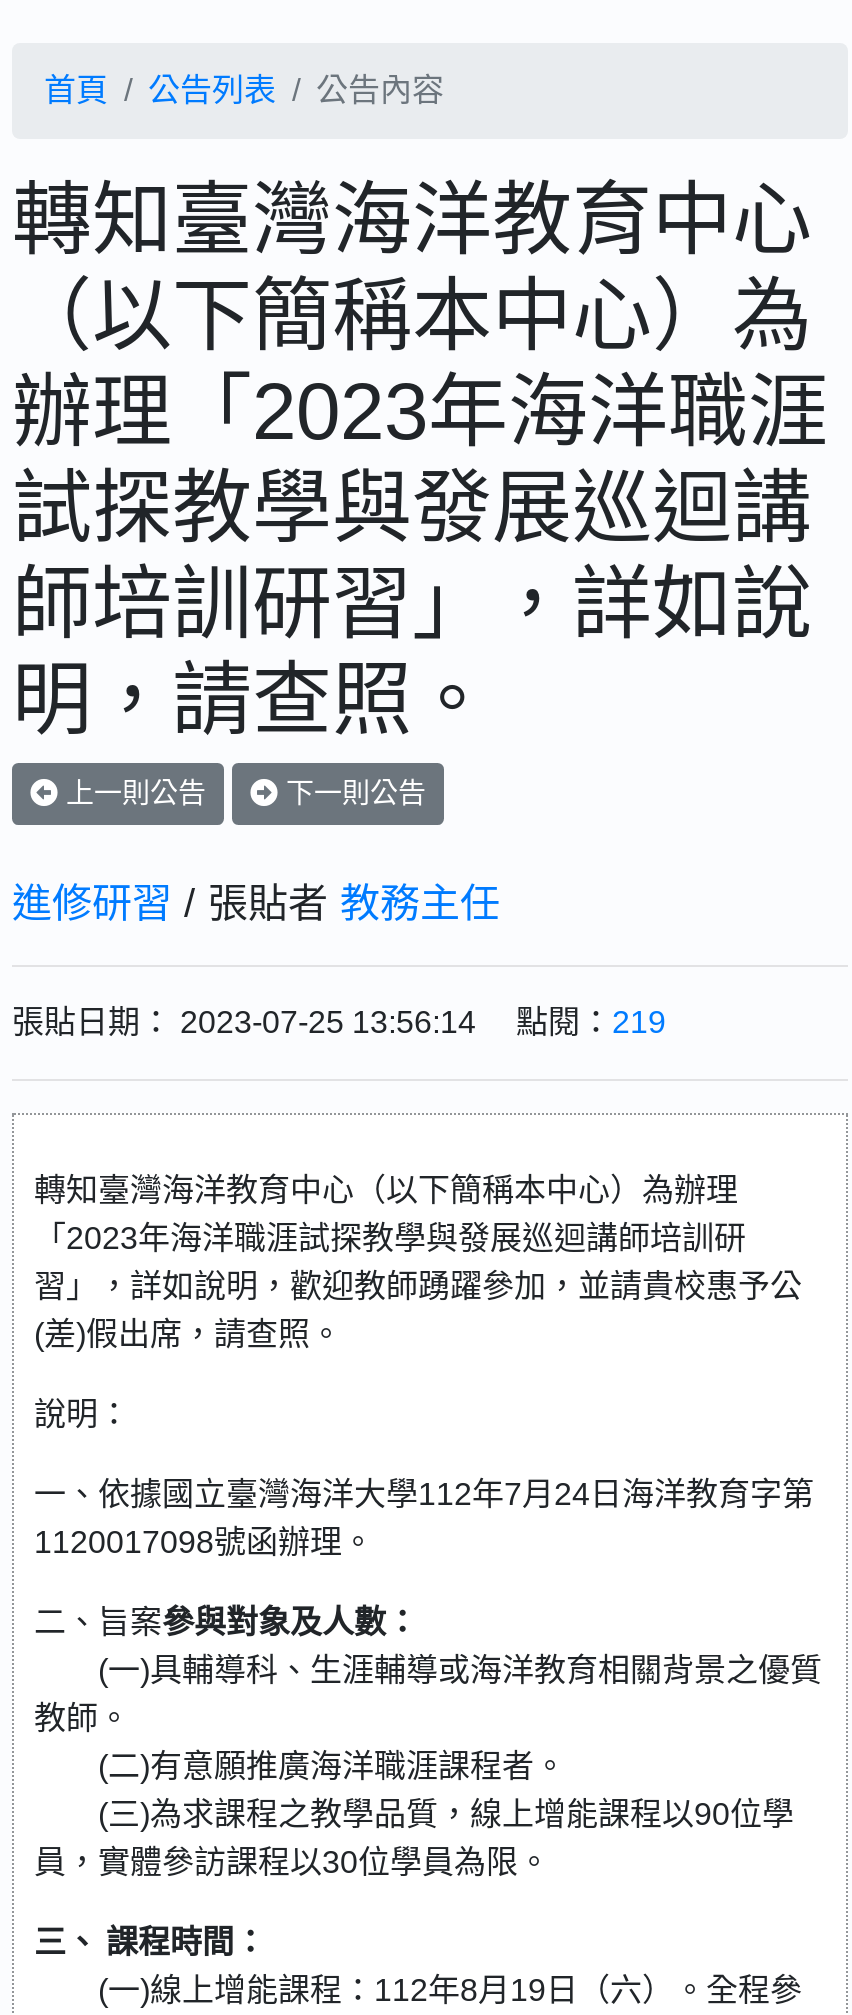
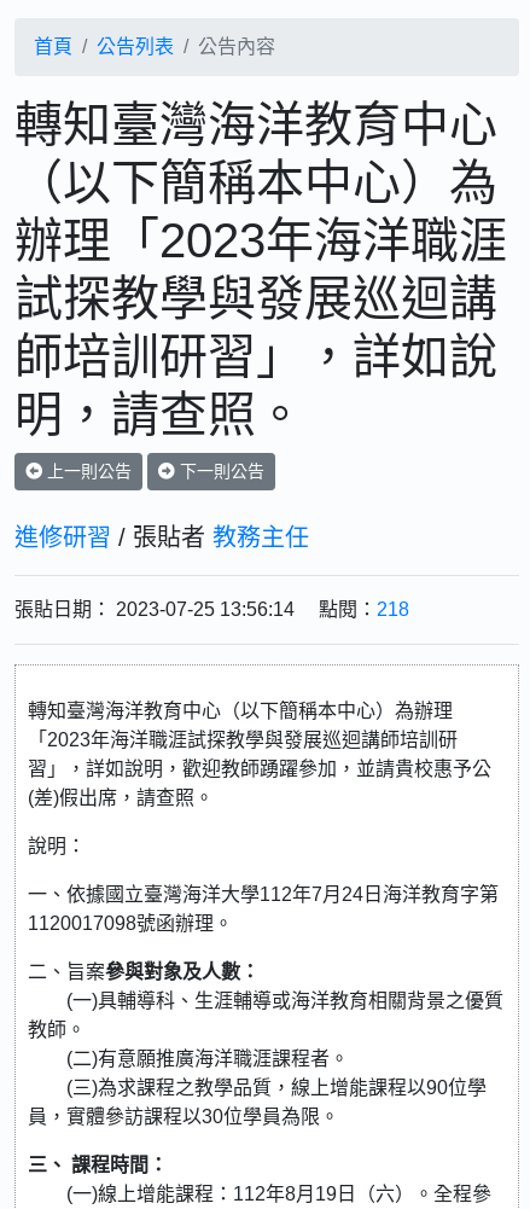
- 張貼日期： 2023-07-25 13:56:14 點閱：219
+ 張貼日期： 2023-07-25 13:56:14 點閱：218
